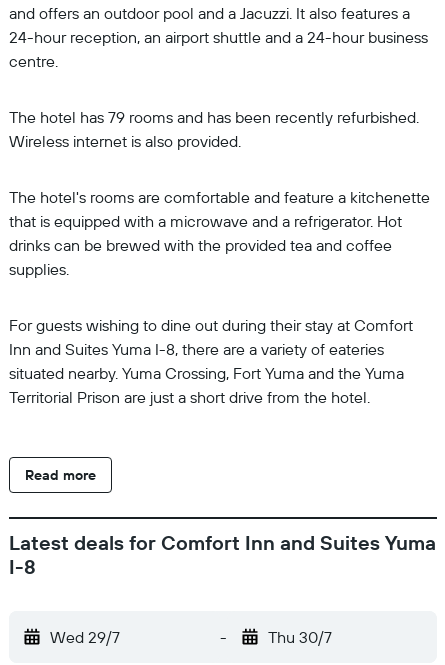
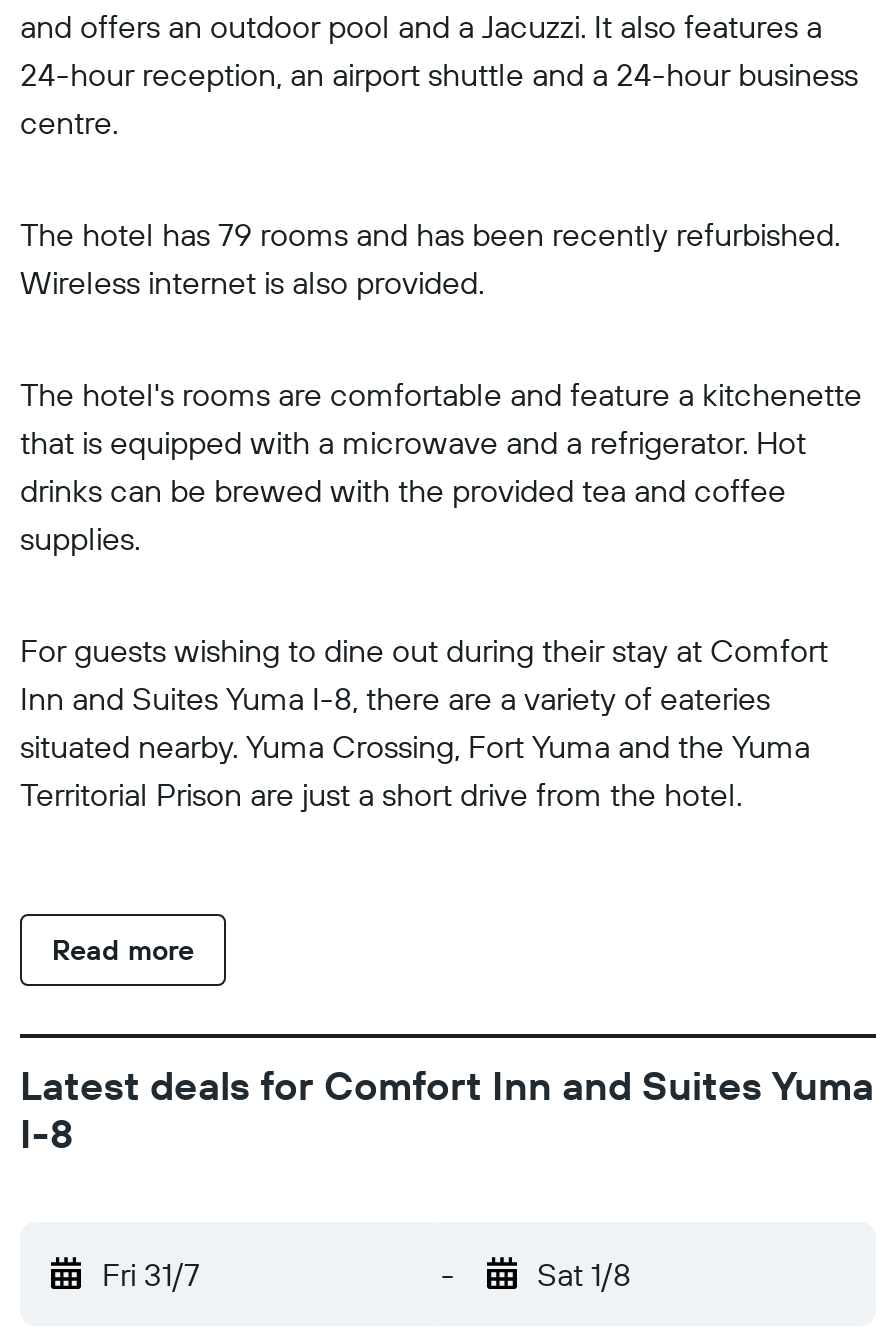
- Wed 29/7
+ Fri 31/7

- Thu 30/7
+ Sat 1/8
